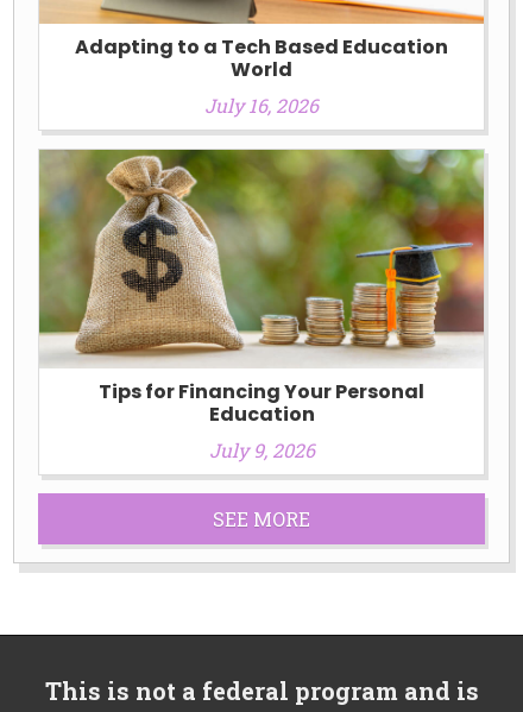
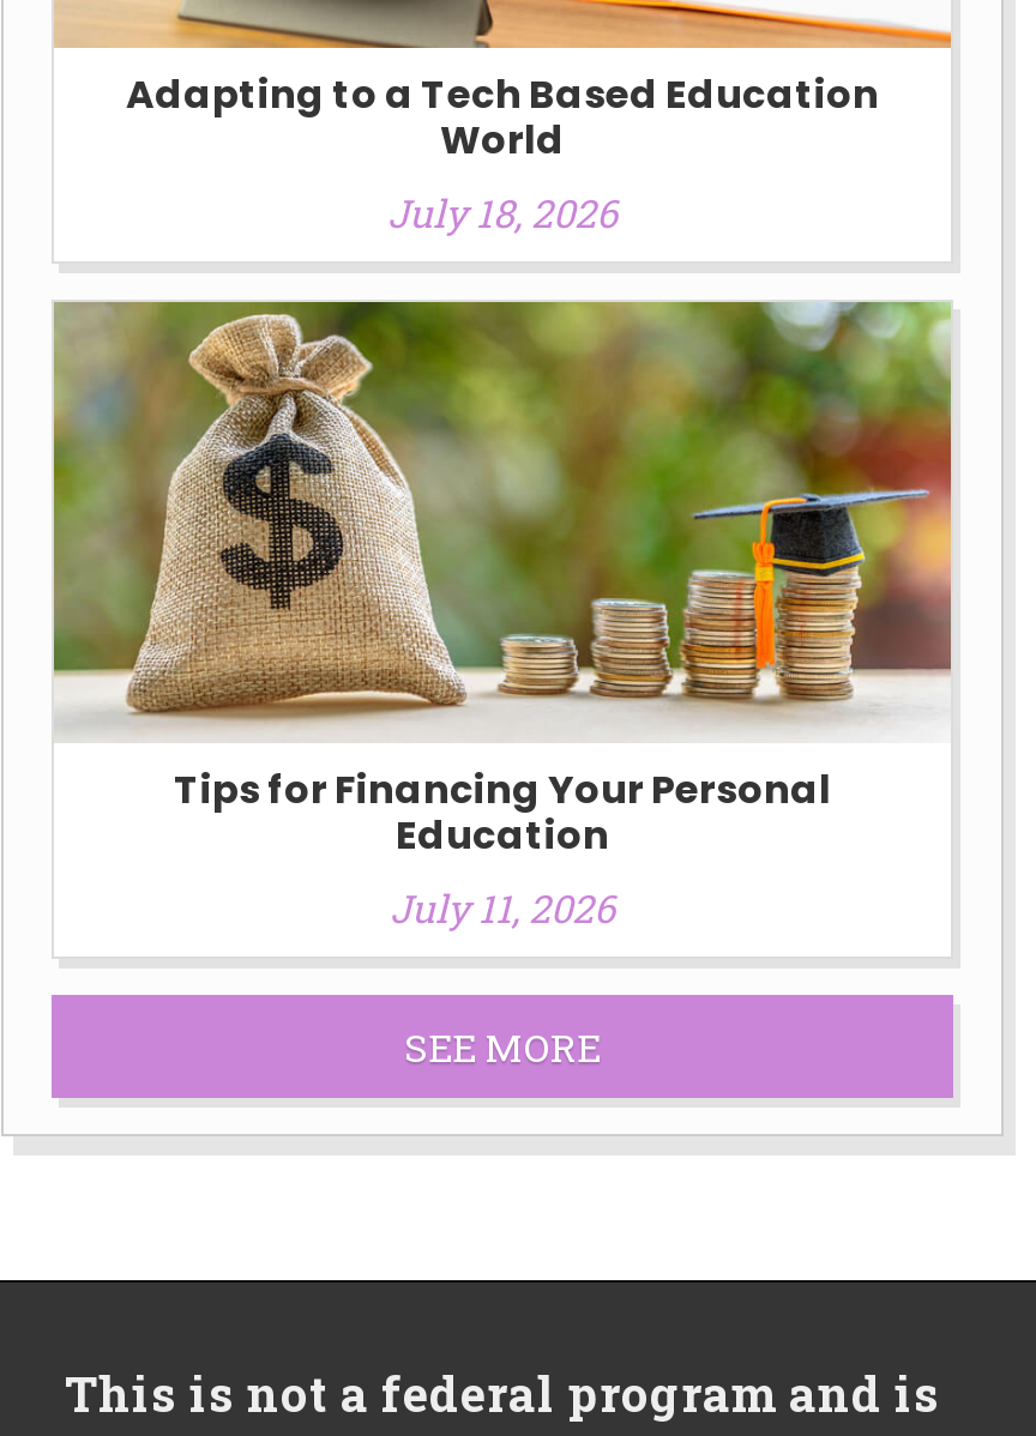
- July 16, 2026
+ July 18, 2026

- July 9, 2026
+ July 11, 2026
